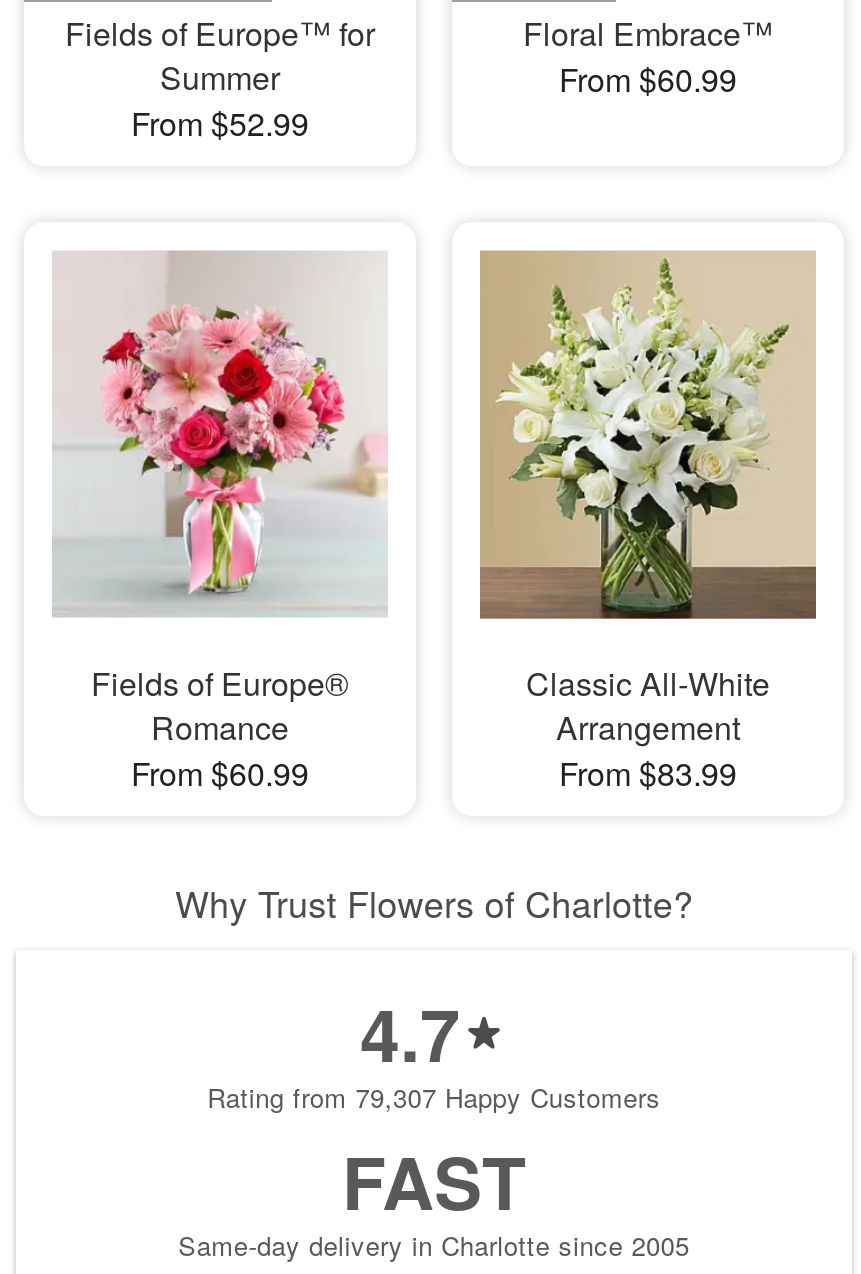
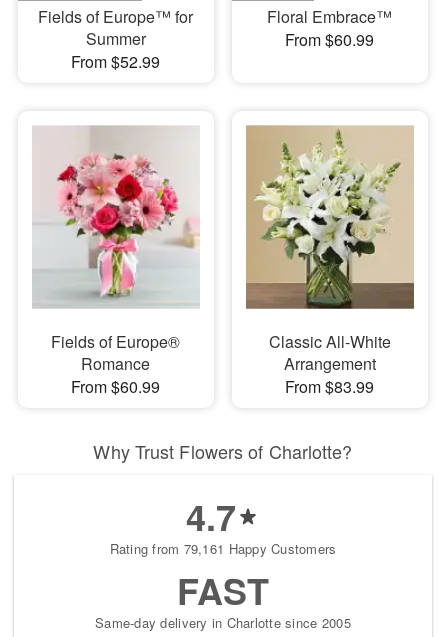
- Rating from 79,307 Happy Customers
+ Rating from 79,161 Happy Customers
